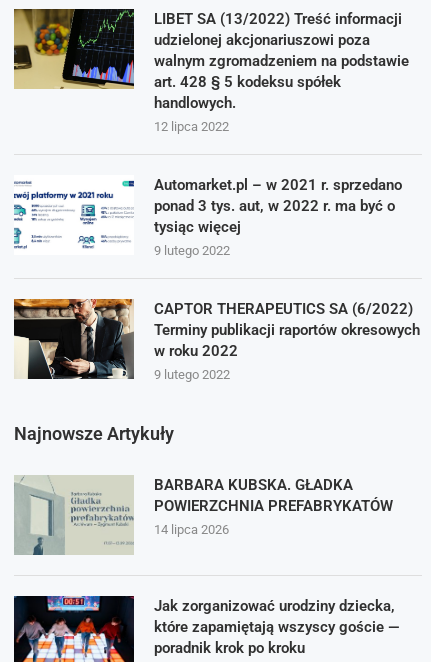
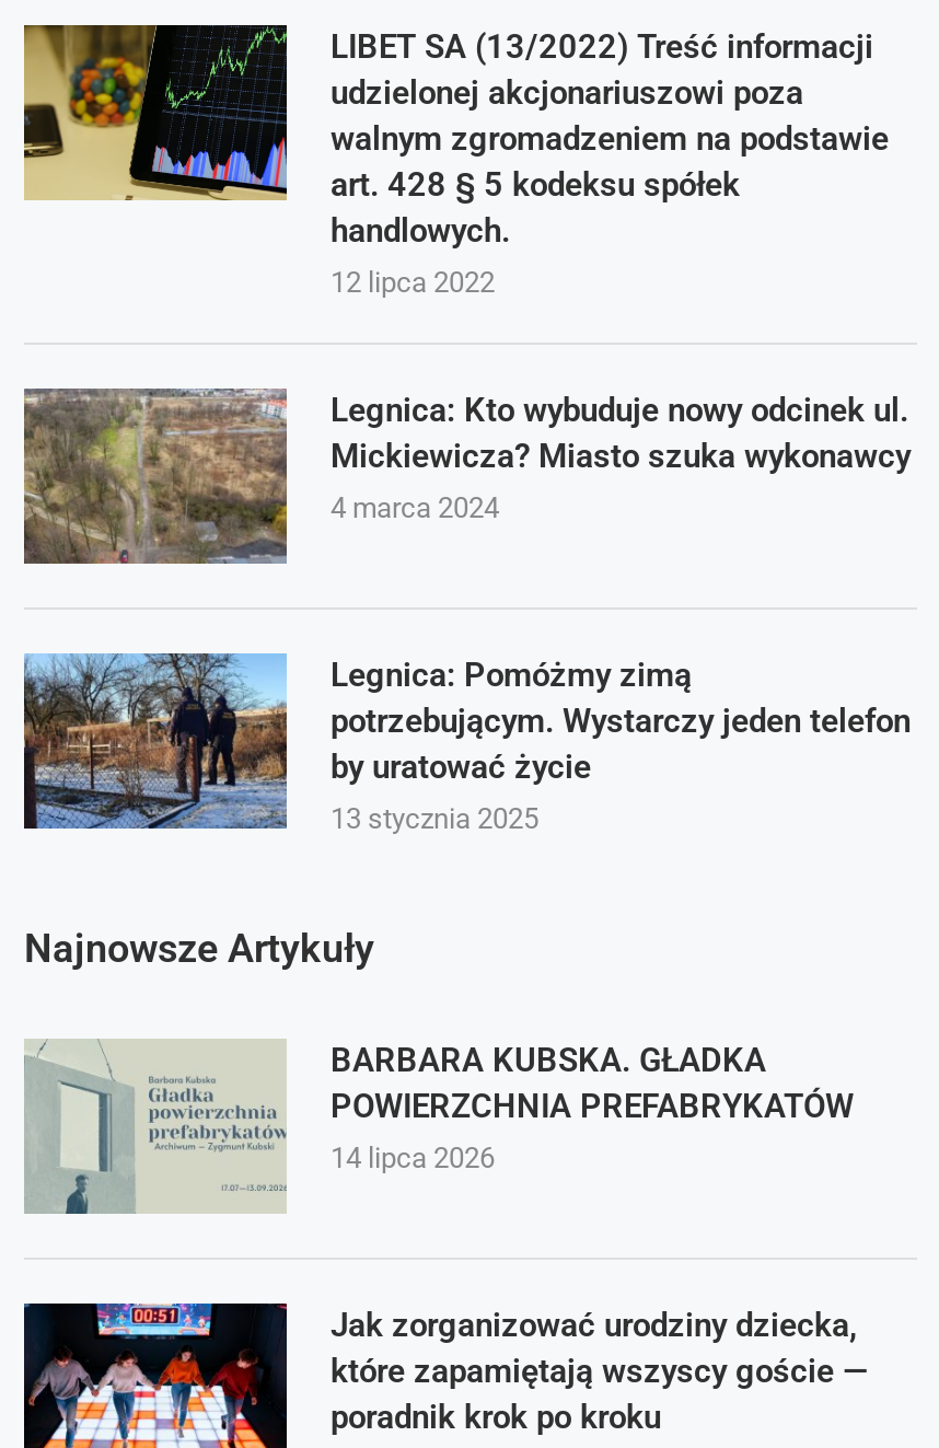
- [image]
- Automarket.pl – w 2021 r. sprzedano
- ponad 3 tys. aut, w 2022 r. ma być o
- tysiąc więcej
- 9 lutego 2022
+ [image]
+ Legnica: Kto wybuduje nowy odcinek ul.
+ Mickiewicza? Miasto szuka wykonawcy
+ 4 marca 2024

- [image]
- CAPTOR THERAPEUTICS SA (6/2022)
- Terminy publikacji raportów okresowych
- w roku 2022
- 9 lutego 2022
+ [image]
+ Legnica: Pomóżmy zimą
+ potrzebującym. Wystarczy jeden telefon
+ by uratować życie
+ 13 stycznia 2025
